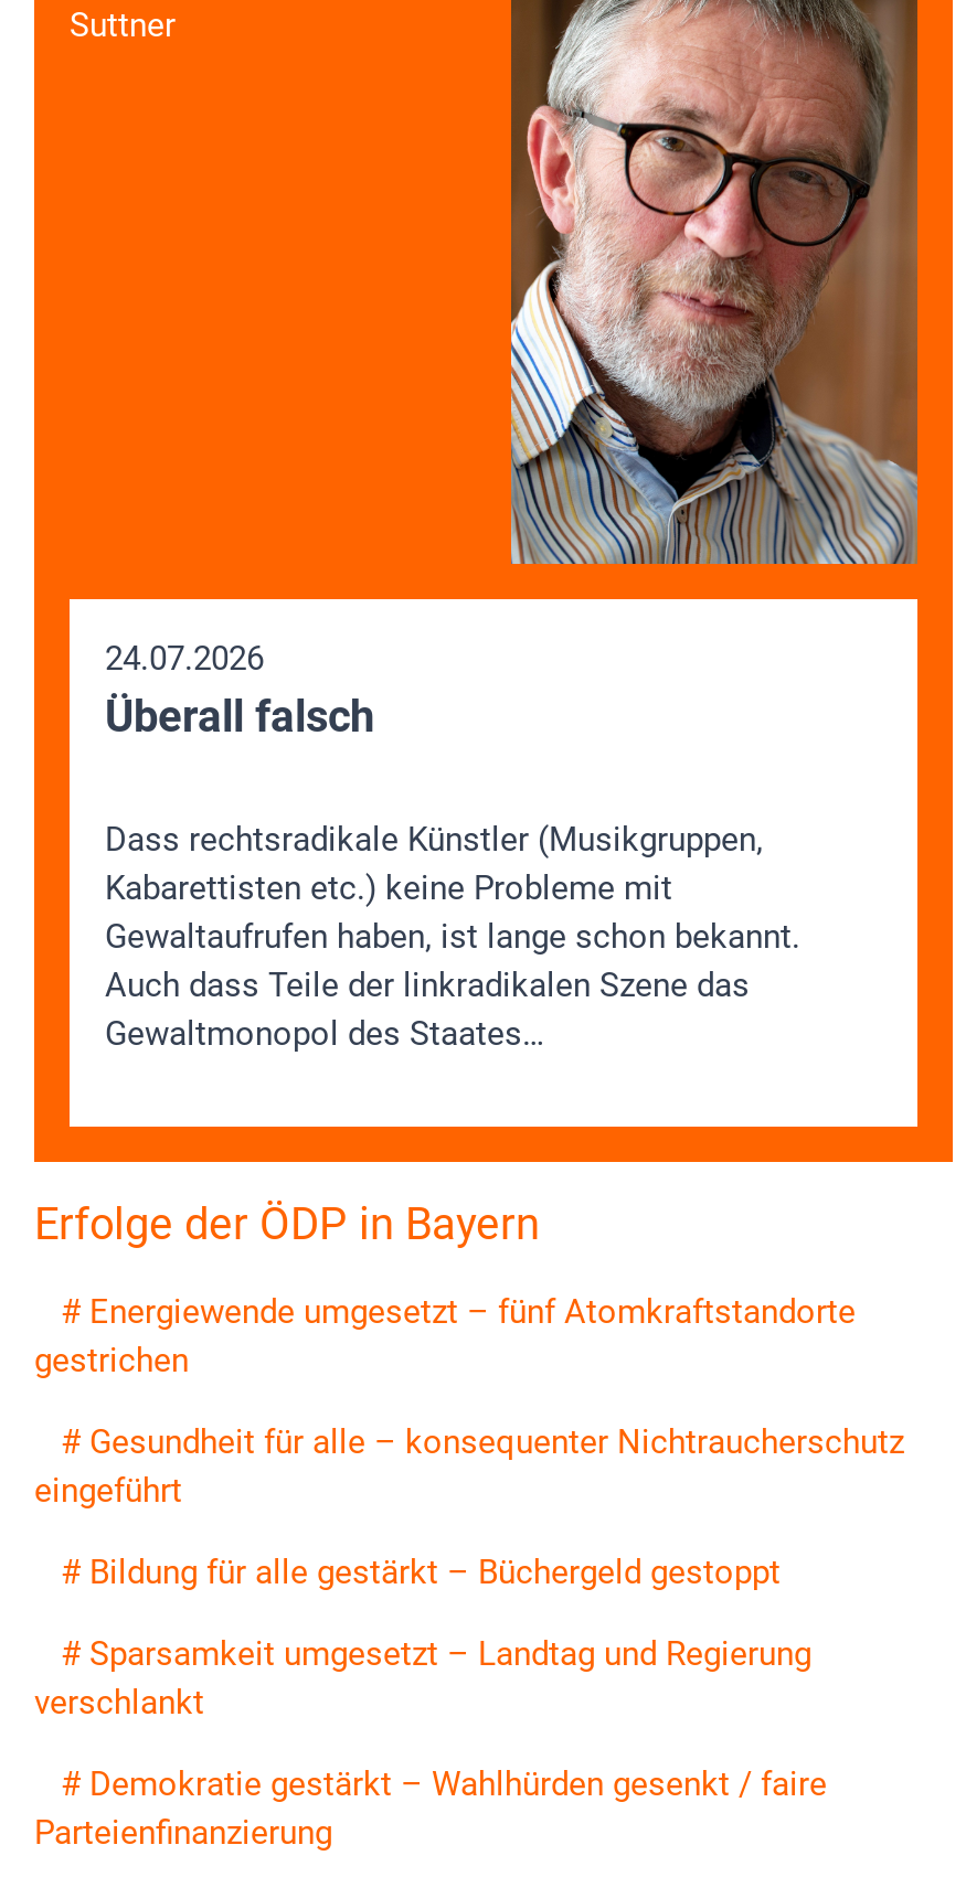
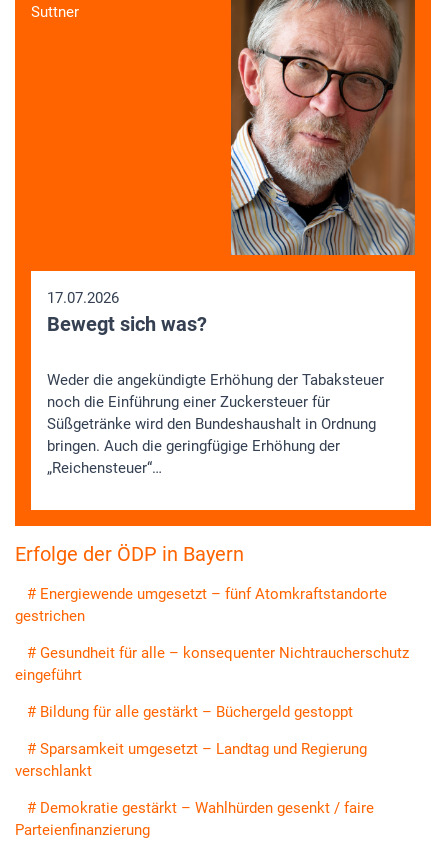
- 24.07.2026
- Überall falsch
+ 17.07.2026
+ Bewegt sich was?

- Dass rechtsradikale Künstler (Musikgruppen,
- Kabarettisten etc.) keine Probleme mit
- Gewaltaufrufen haben, ist lange schon bekannt.
- Auch dass Teile der linkradikalen Szene das
- Gewaltmonopol des Staates…
+ Weder die angekündigte Erhöhung der Tabaksteuer
+ noch die Einführung einer Zuckersteuer für
+ Süßgetränke wird den Bundeshaushalt in Ordnung
+ bringen. Auch die geringfügige Erhöhung der
+ „Reichensteuer“…
